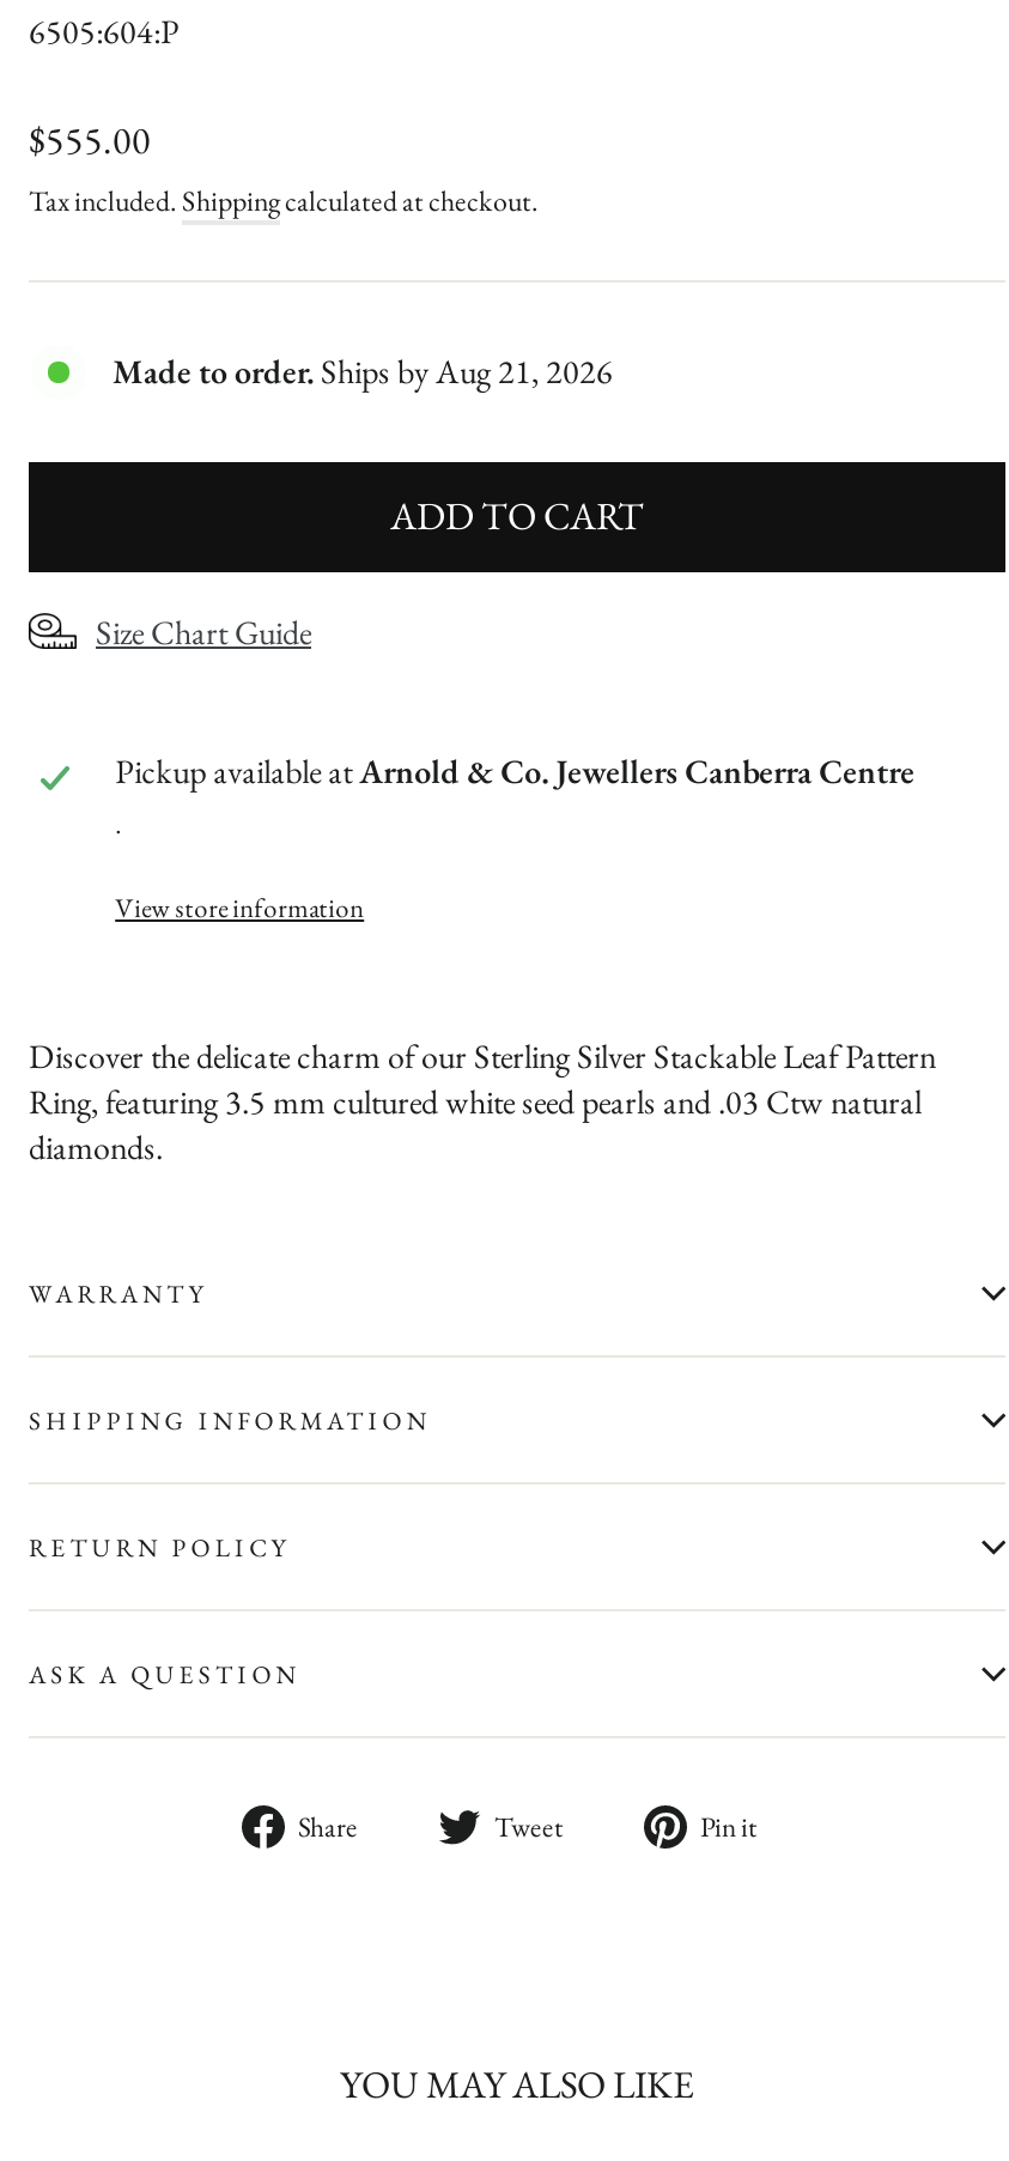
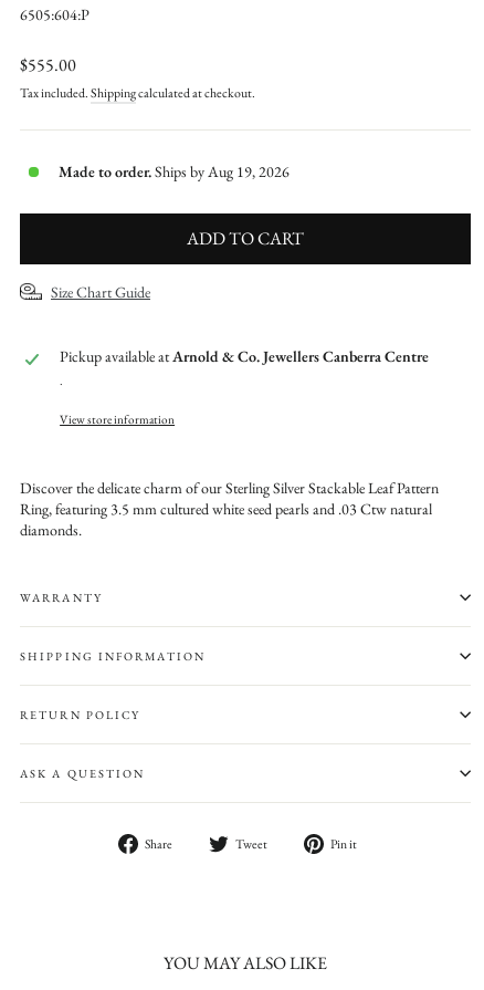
- Made to order. Ships by Aug 21, 2026
+ Made to order. Ships by Aug 19, 2026
